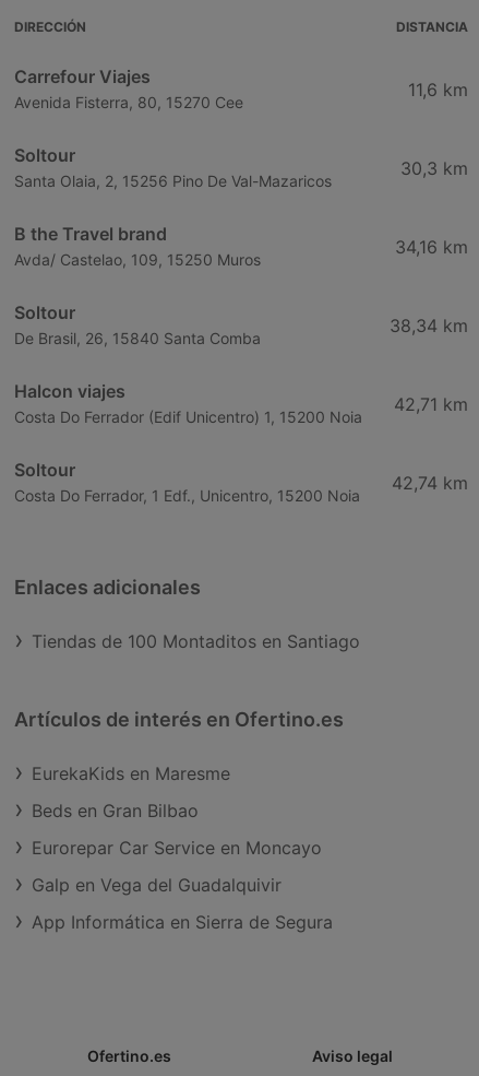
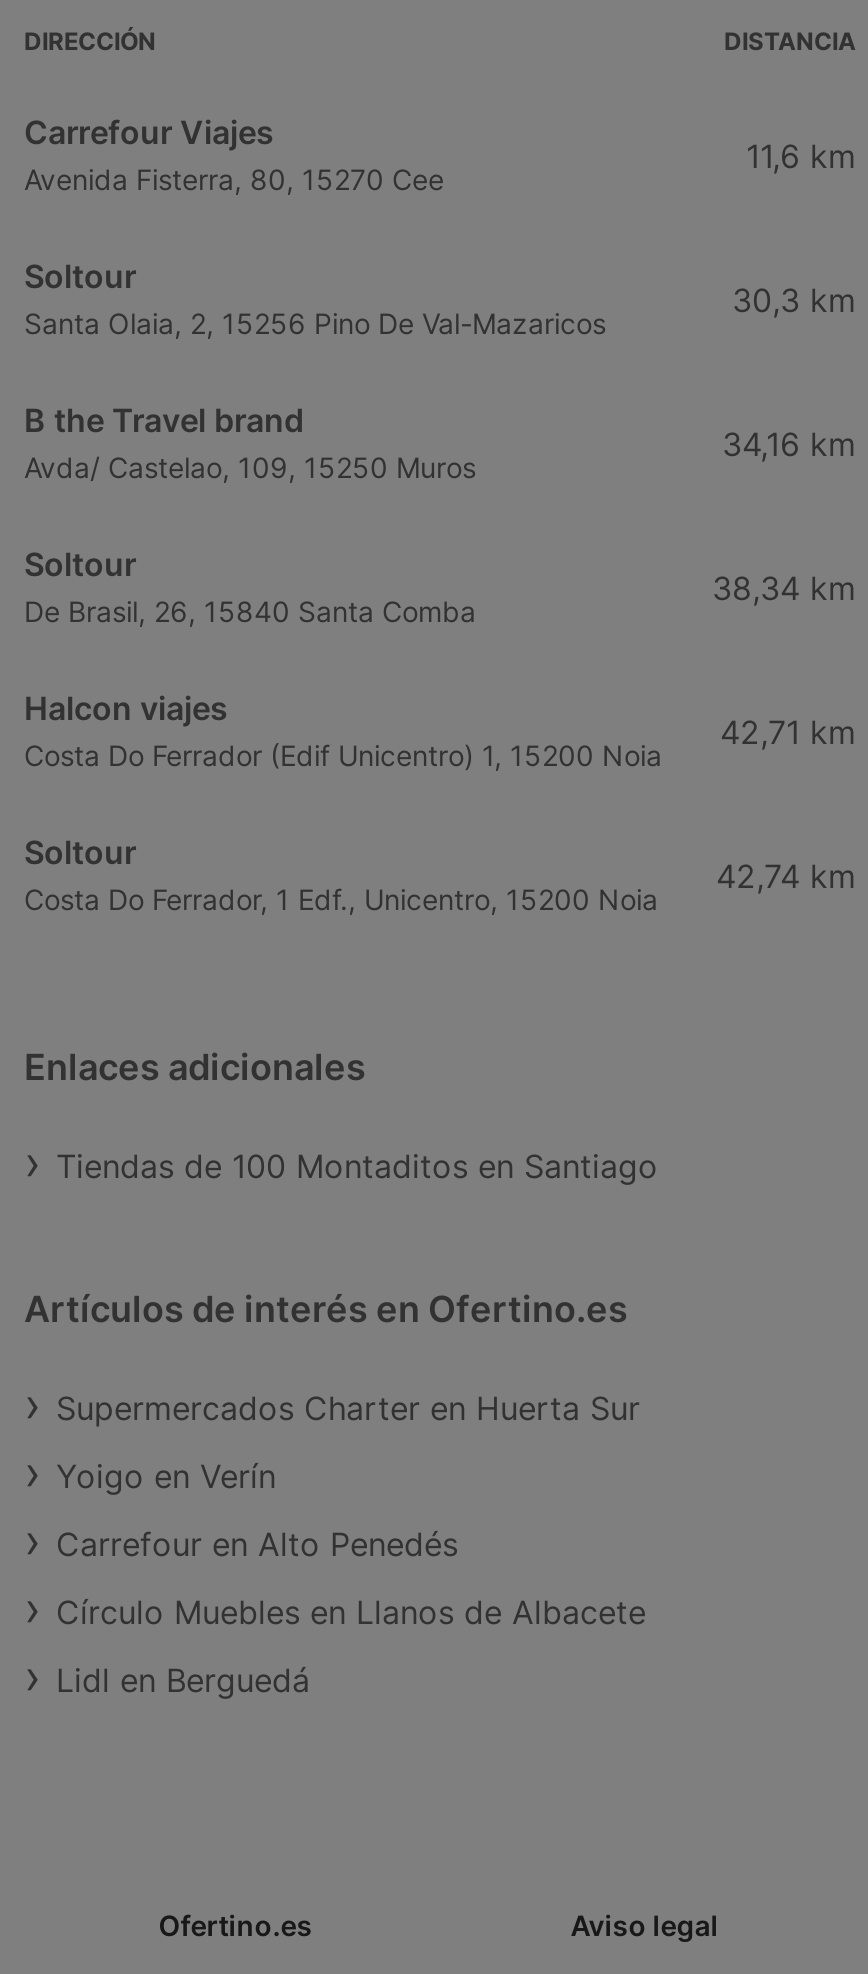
- EurekaKids en Maresme
+ Supermercados Charter en Huerta Sur

- Beds en Gran Bilbao
+ Yoigo en Verín

- Eurorepar Car Service en Moncayo
+ Carrefour en Alto Penedés

- Galp en Vega del Guadalquivir
+ Círculo Muebles en Llanos de Albacete

- App Informática en Sierra de Segura
+ Lidl en Berguedá
